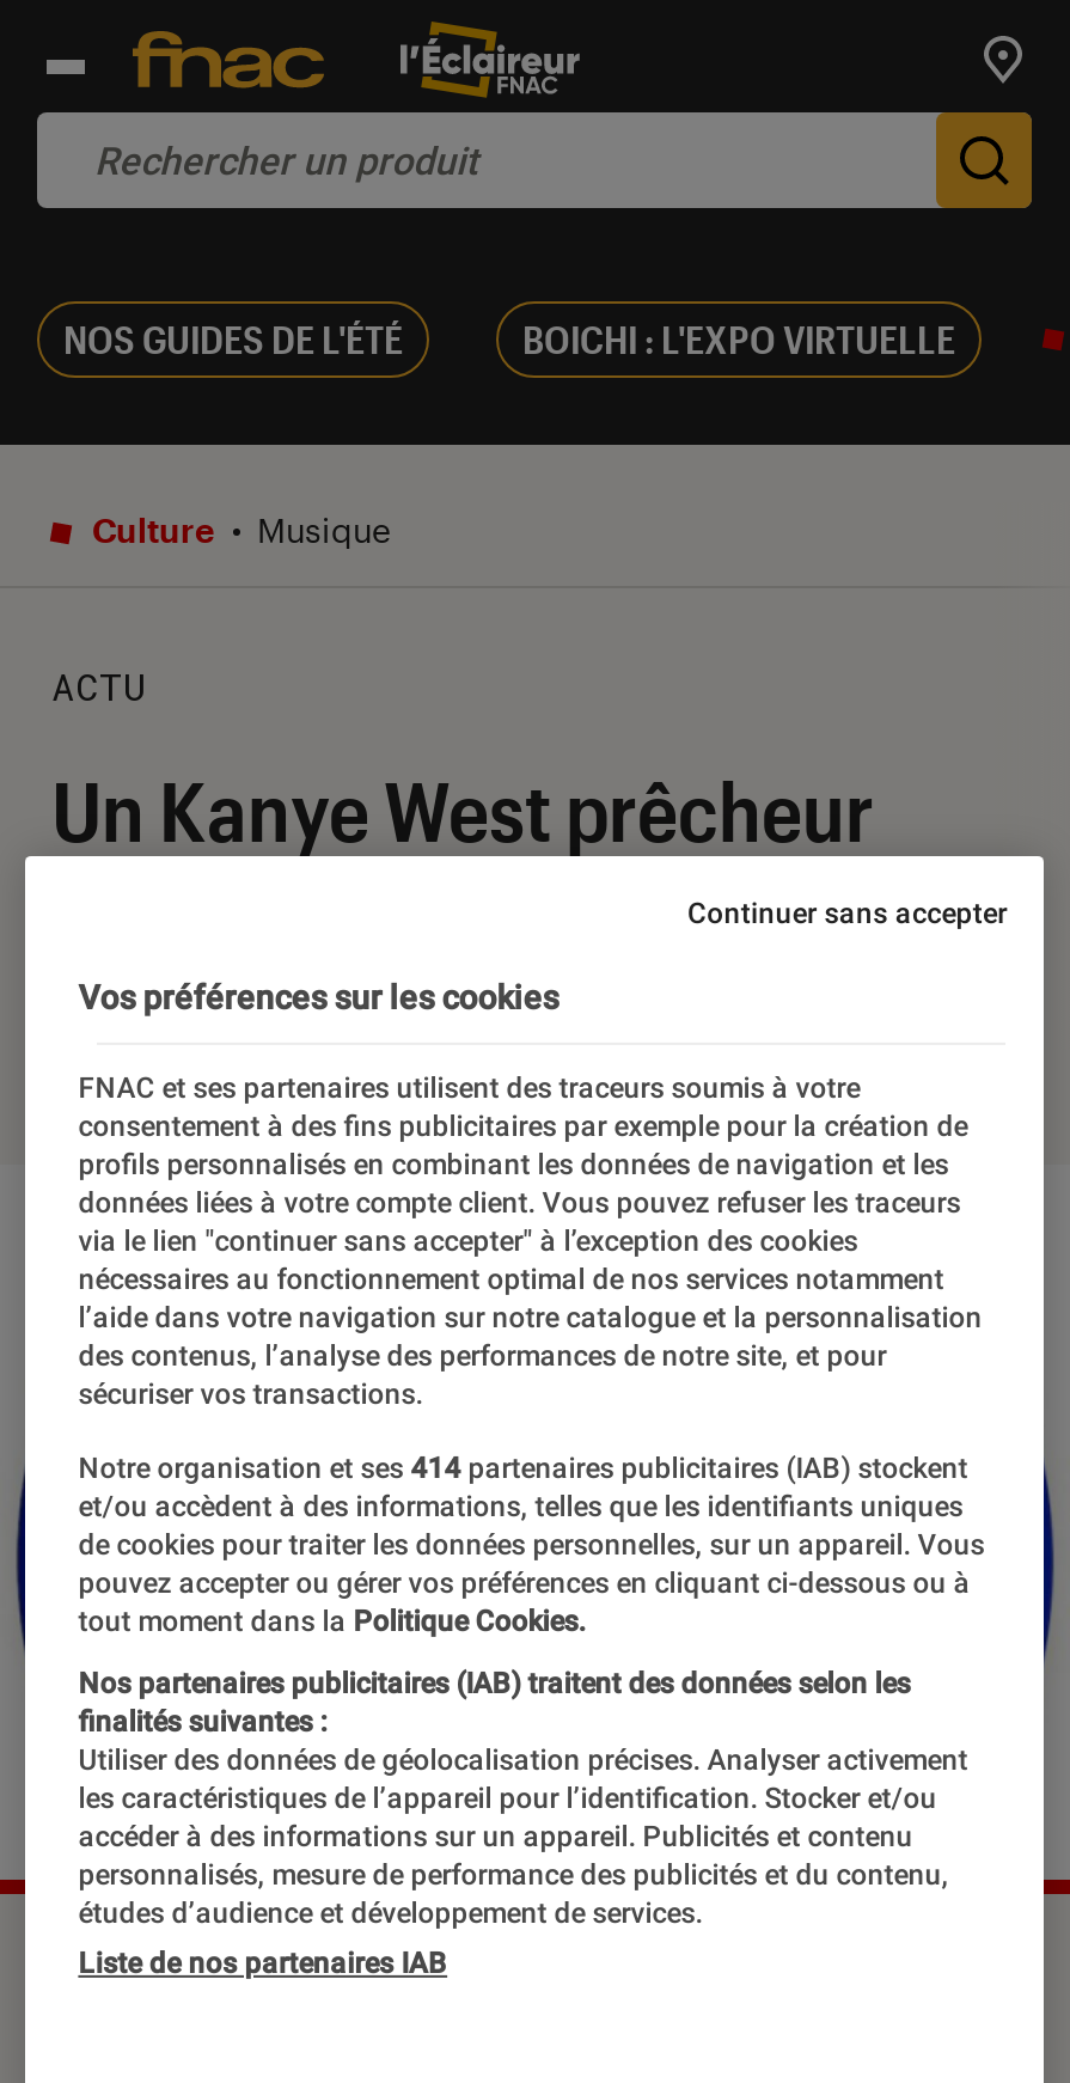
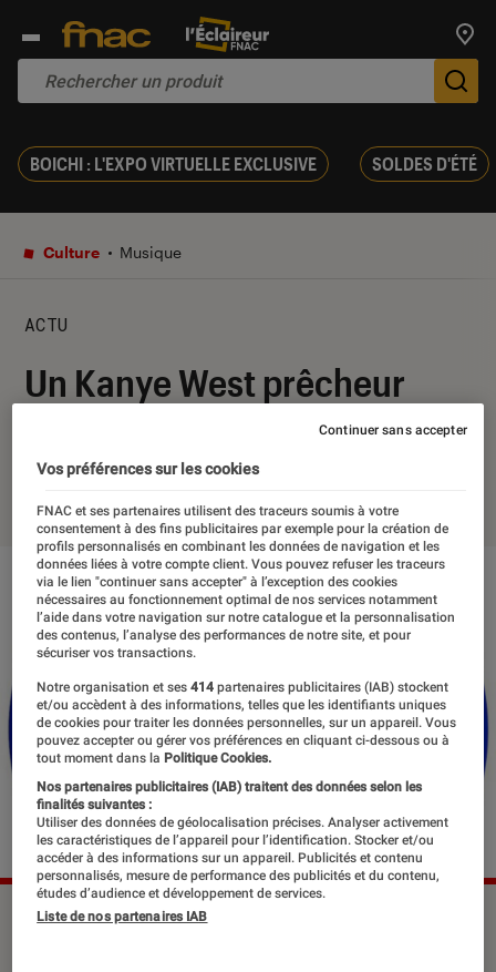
- NOS GUIDES DE L'ÉTÉ
- BOICHI : L'EXPO VIRTUELLE
+ BOICHI : L'EXPO VIRTUELLE EXCLUSIVE
+ SOLDES D'ÉTÉ
